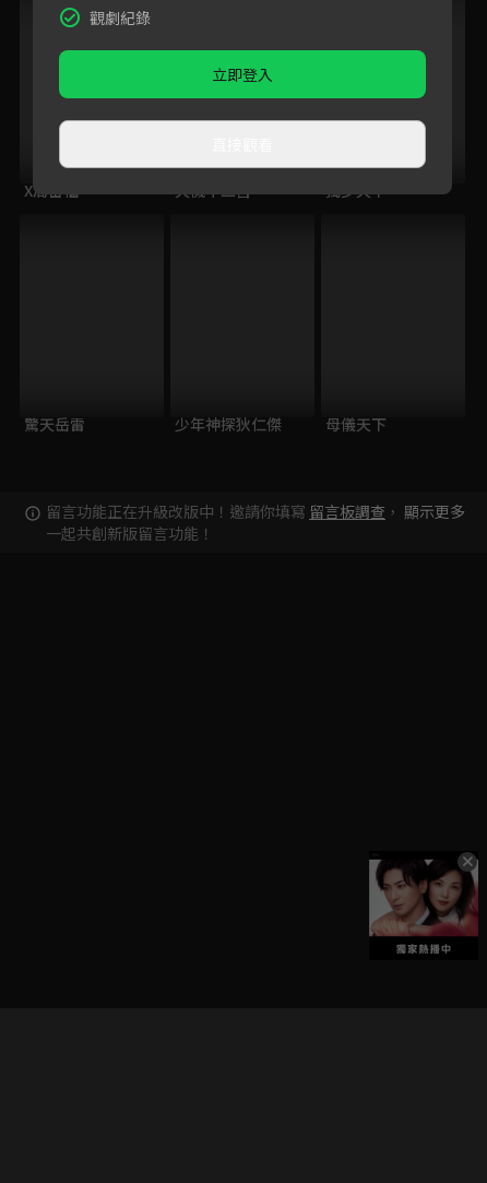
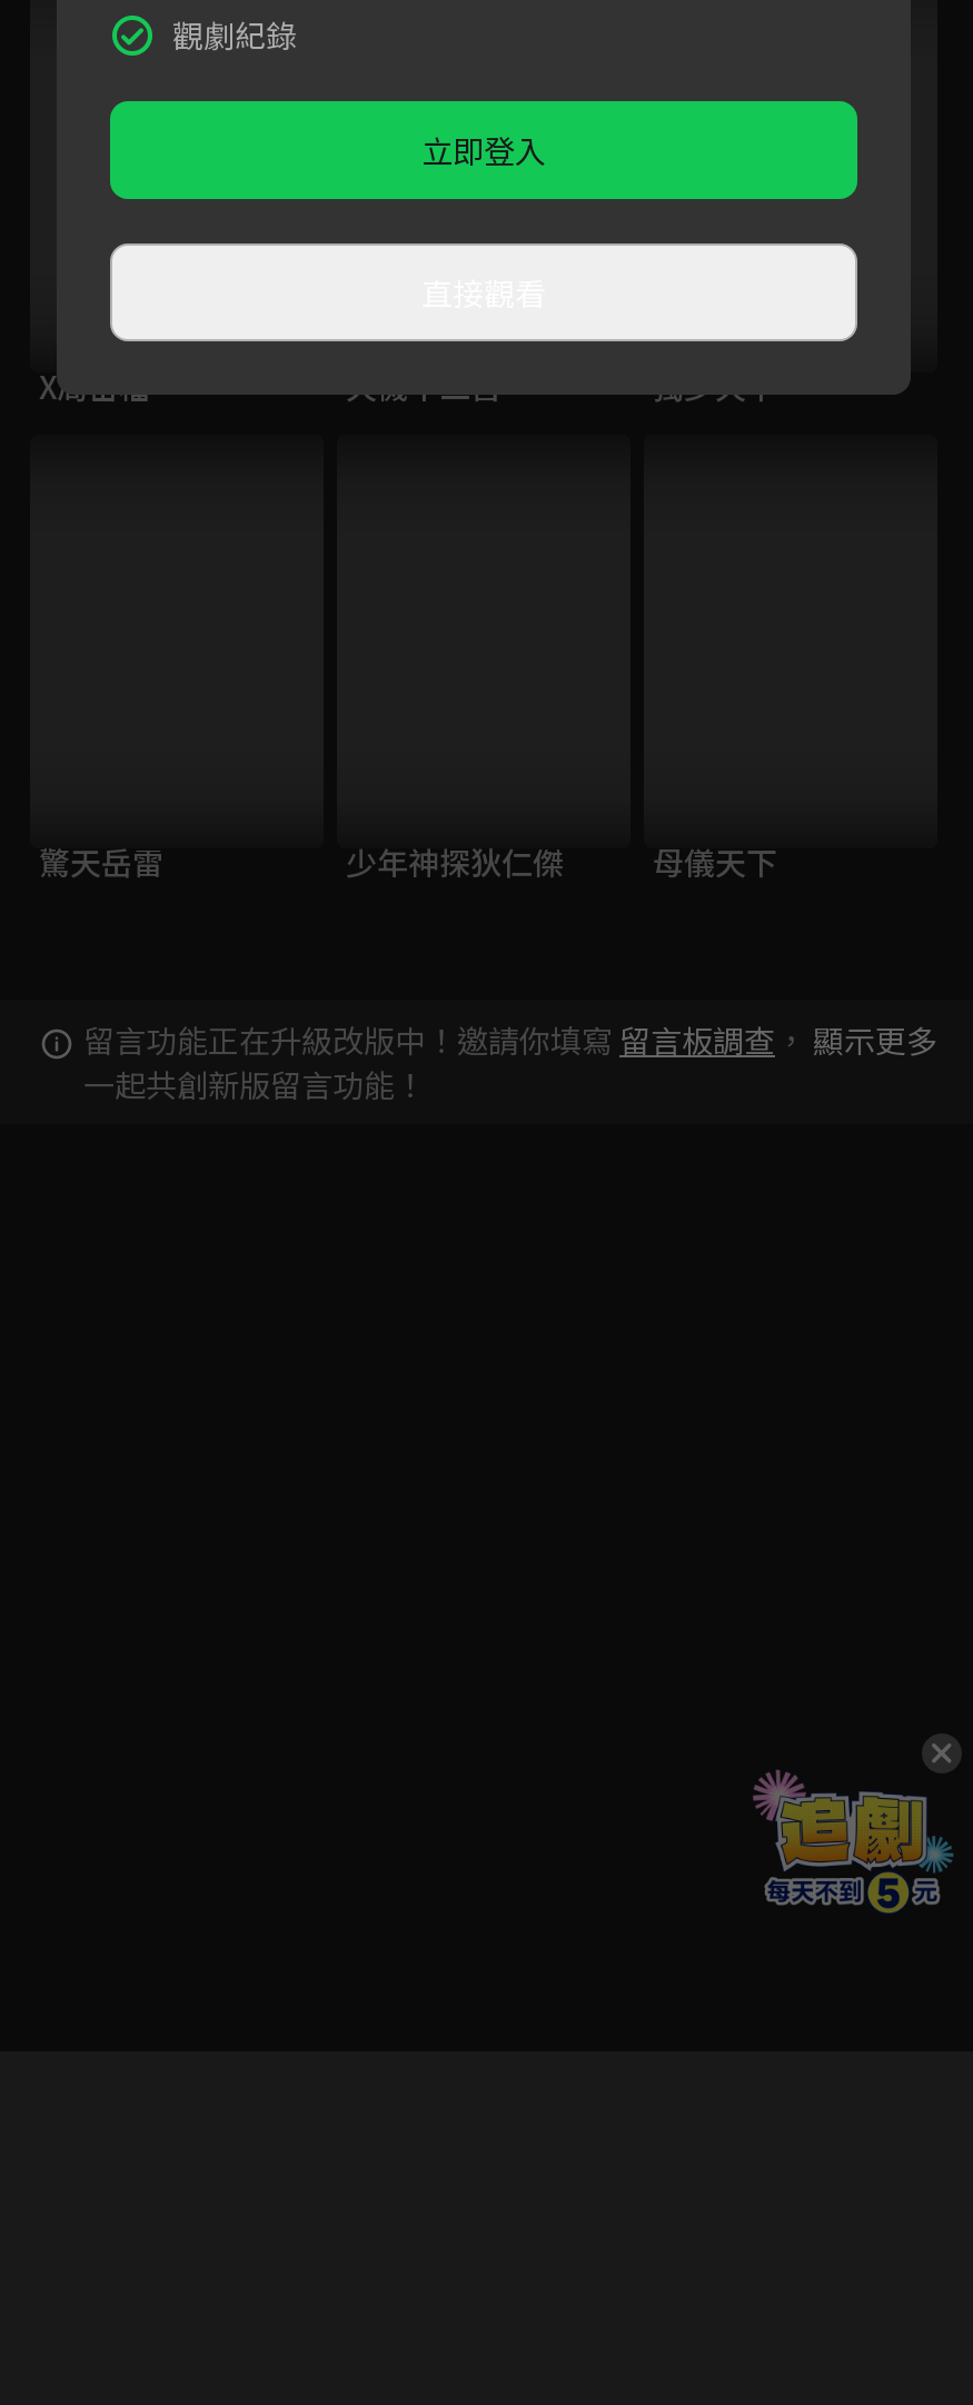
- [image]
+ [image]
